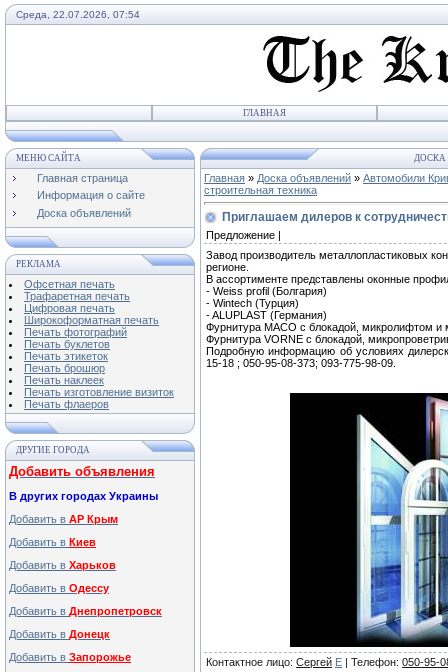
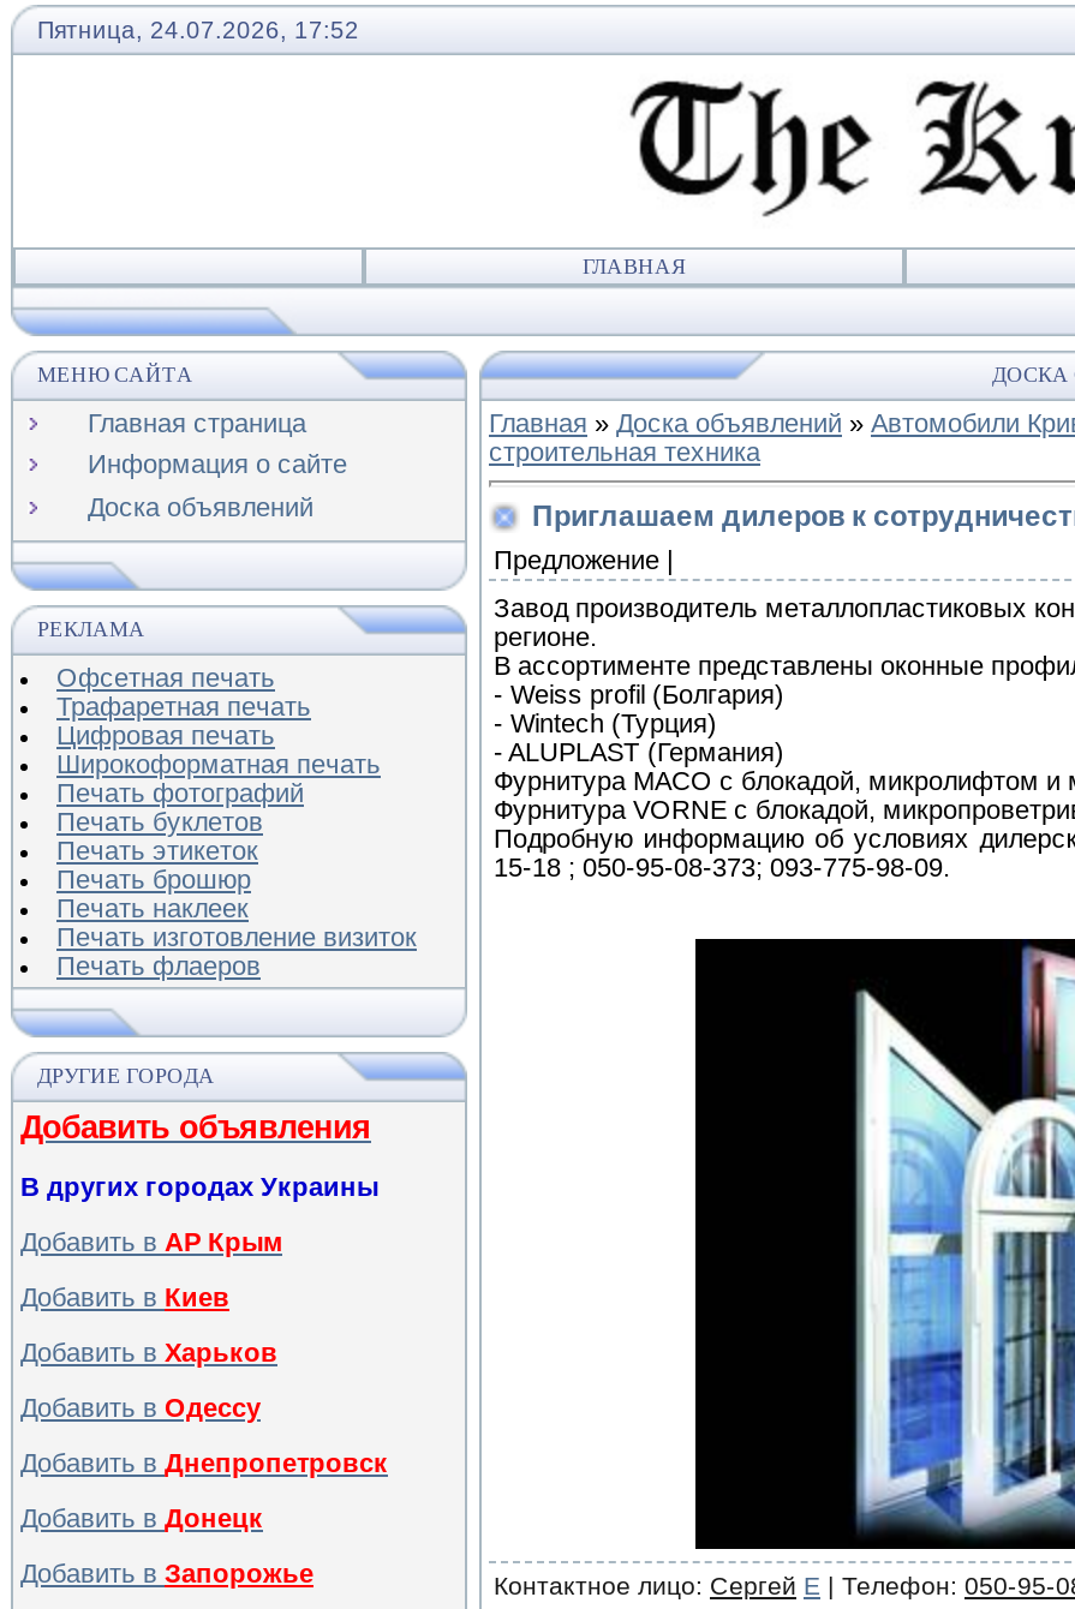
- Среда, 22.07.2026, 07:54
+ Пятница, 24.07.2026, 17:52
